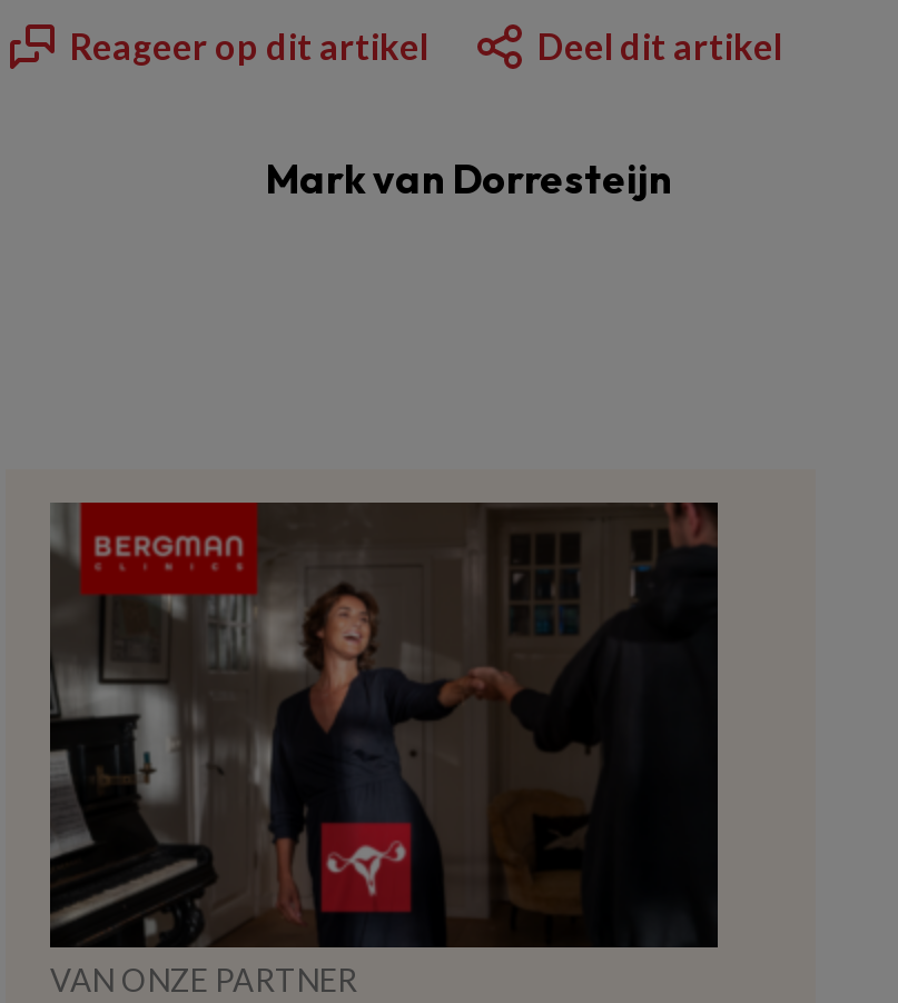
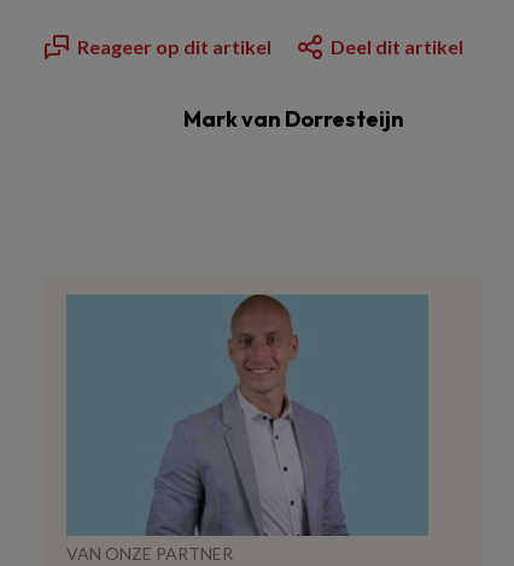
- [image]
+ [image]
